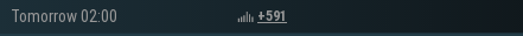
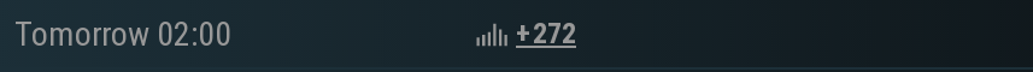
- +591
+ +272
